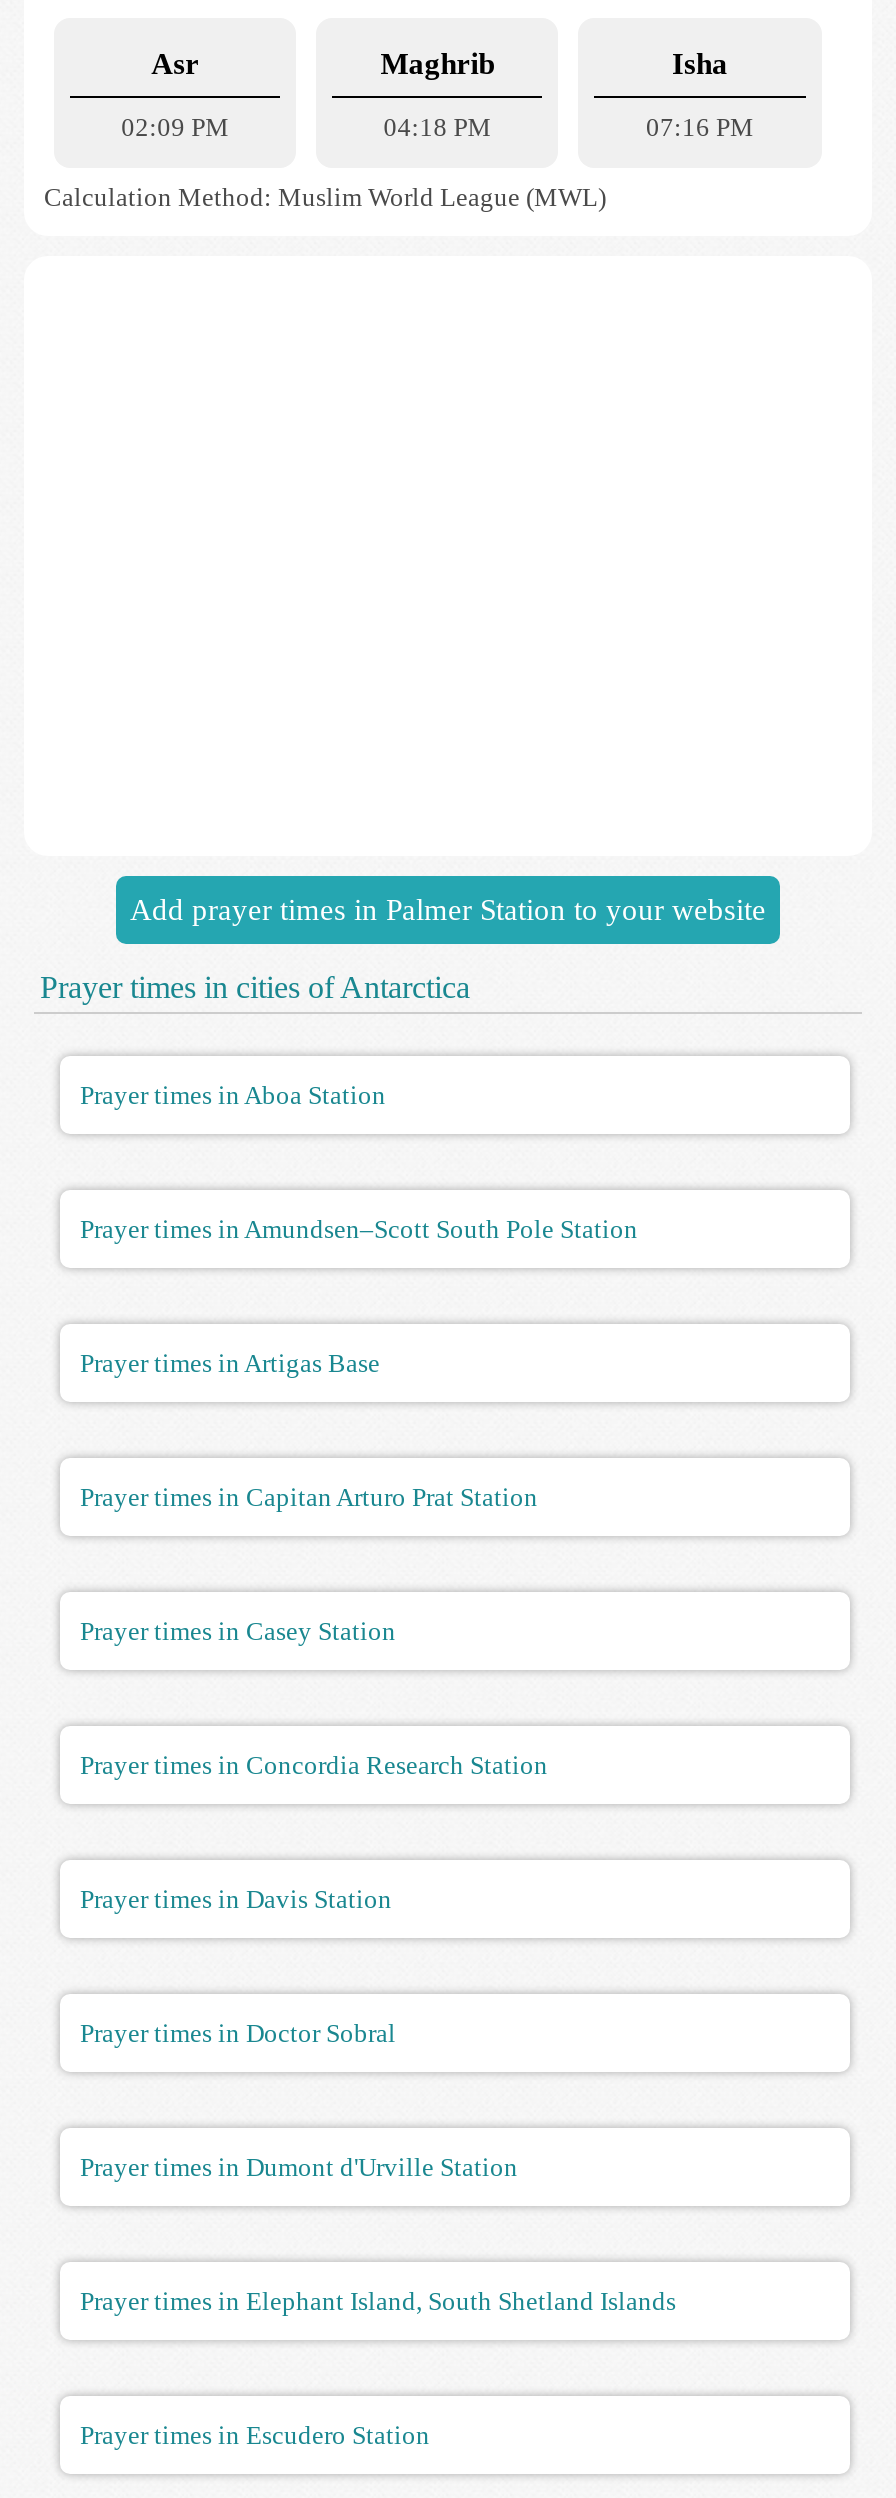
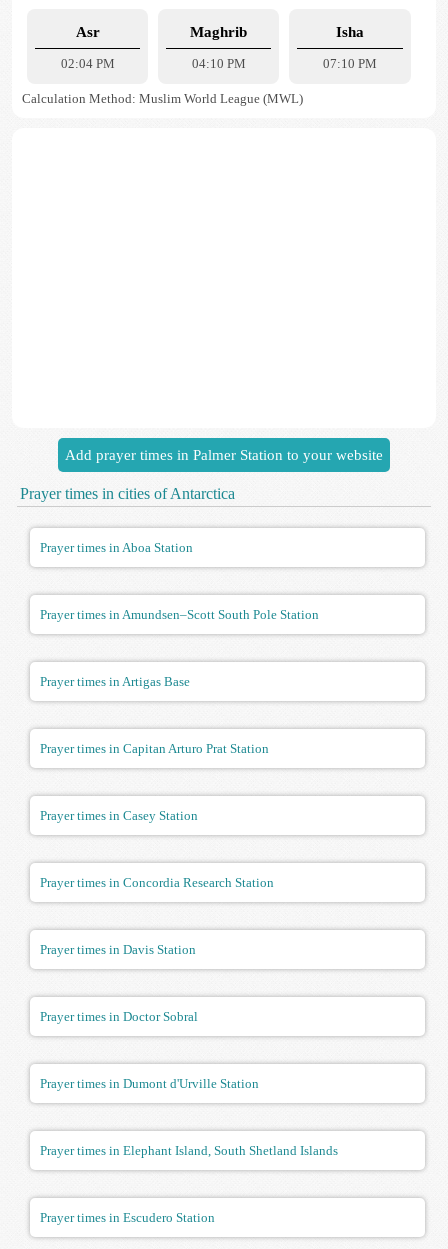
- 02:09 PM
+ 02:04 PM

- 04:18 PM
+ 04:10 PM

- 07:16 PM
+ 07:10 PM
